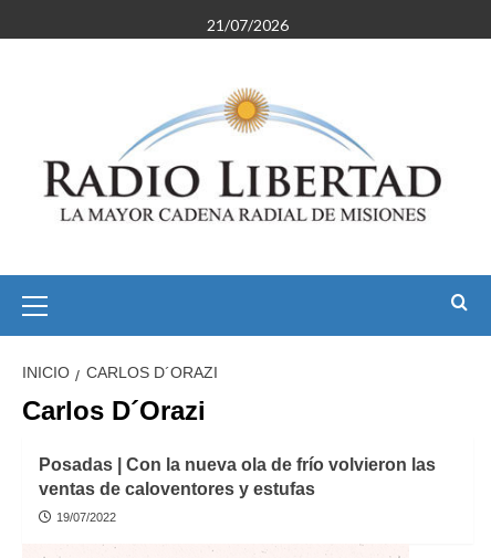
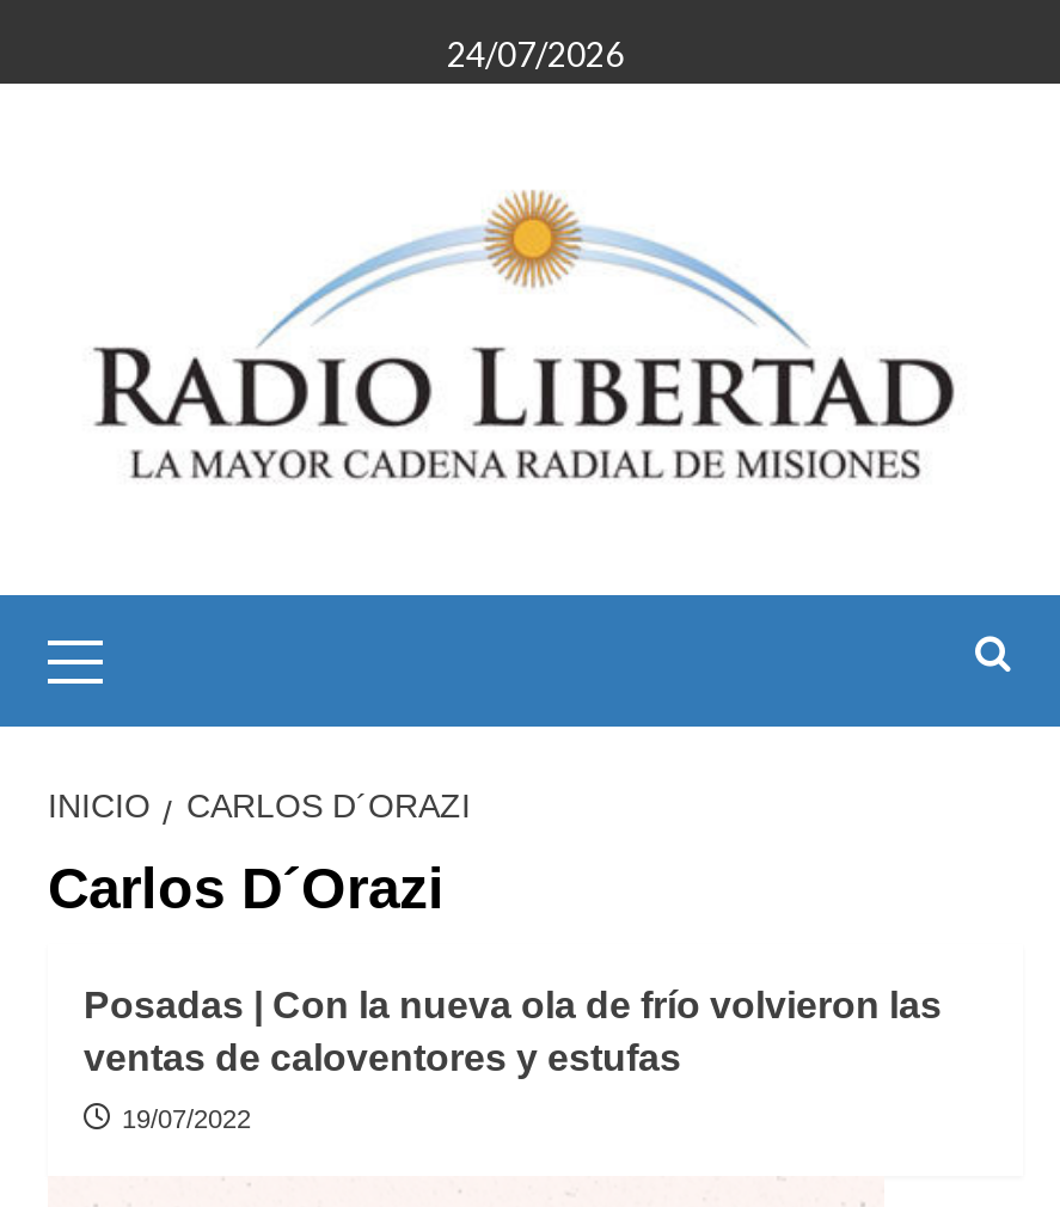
- 21/07/2026
+ 24/07/2026
